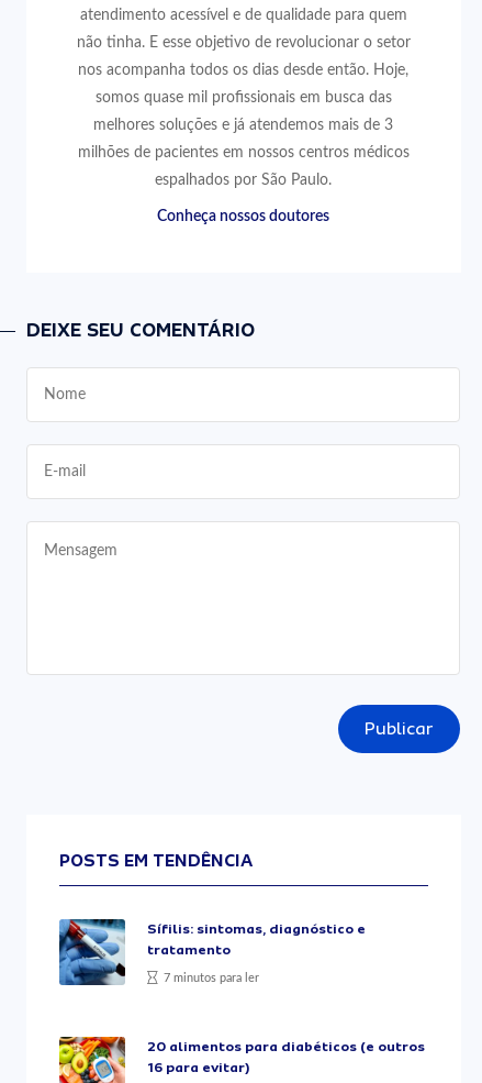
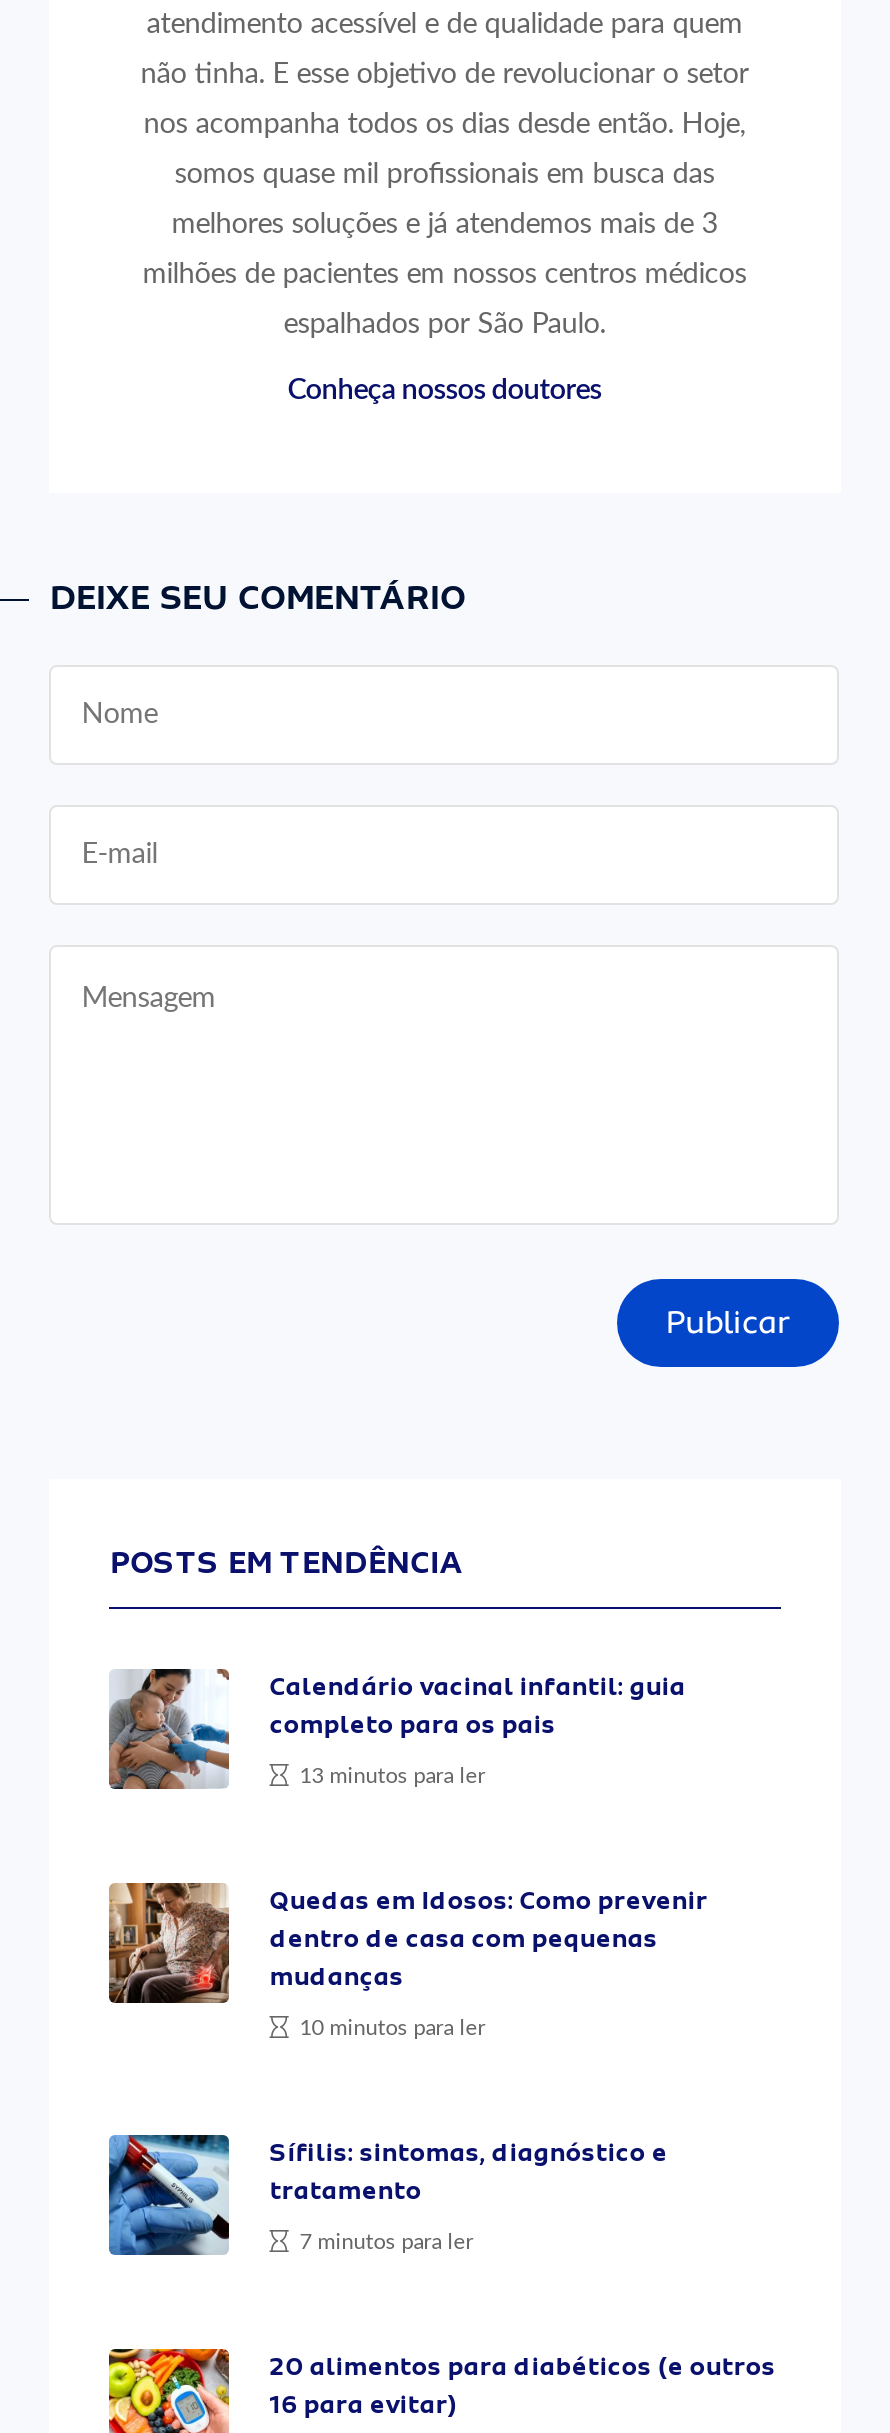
+ [image]
+ Calendário vacinal infantil: guia
+ completo para os pais
+ 13 minutos para ler

+ [image]
+ Quedas em Idosos: Como prevenir
+ dentro de casa com pequenas
+ mudanças
+ 10 minutos para ler
